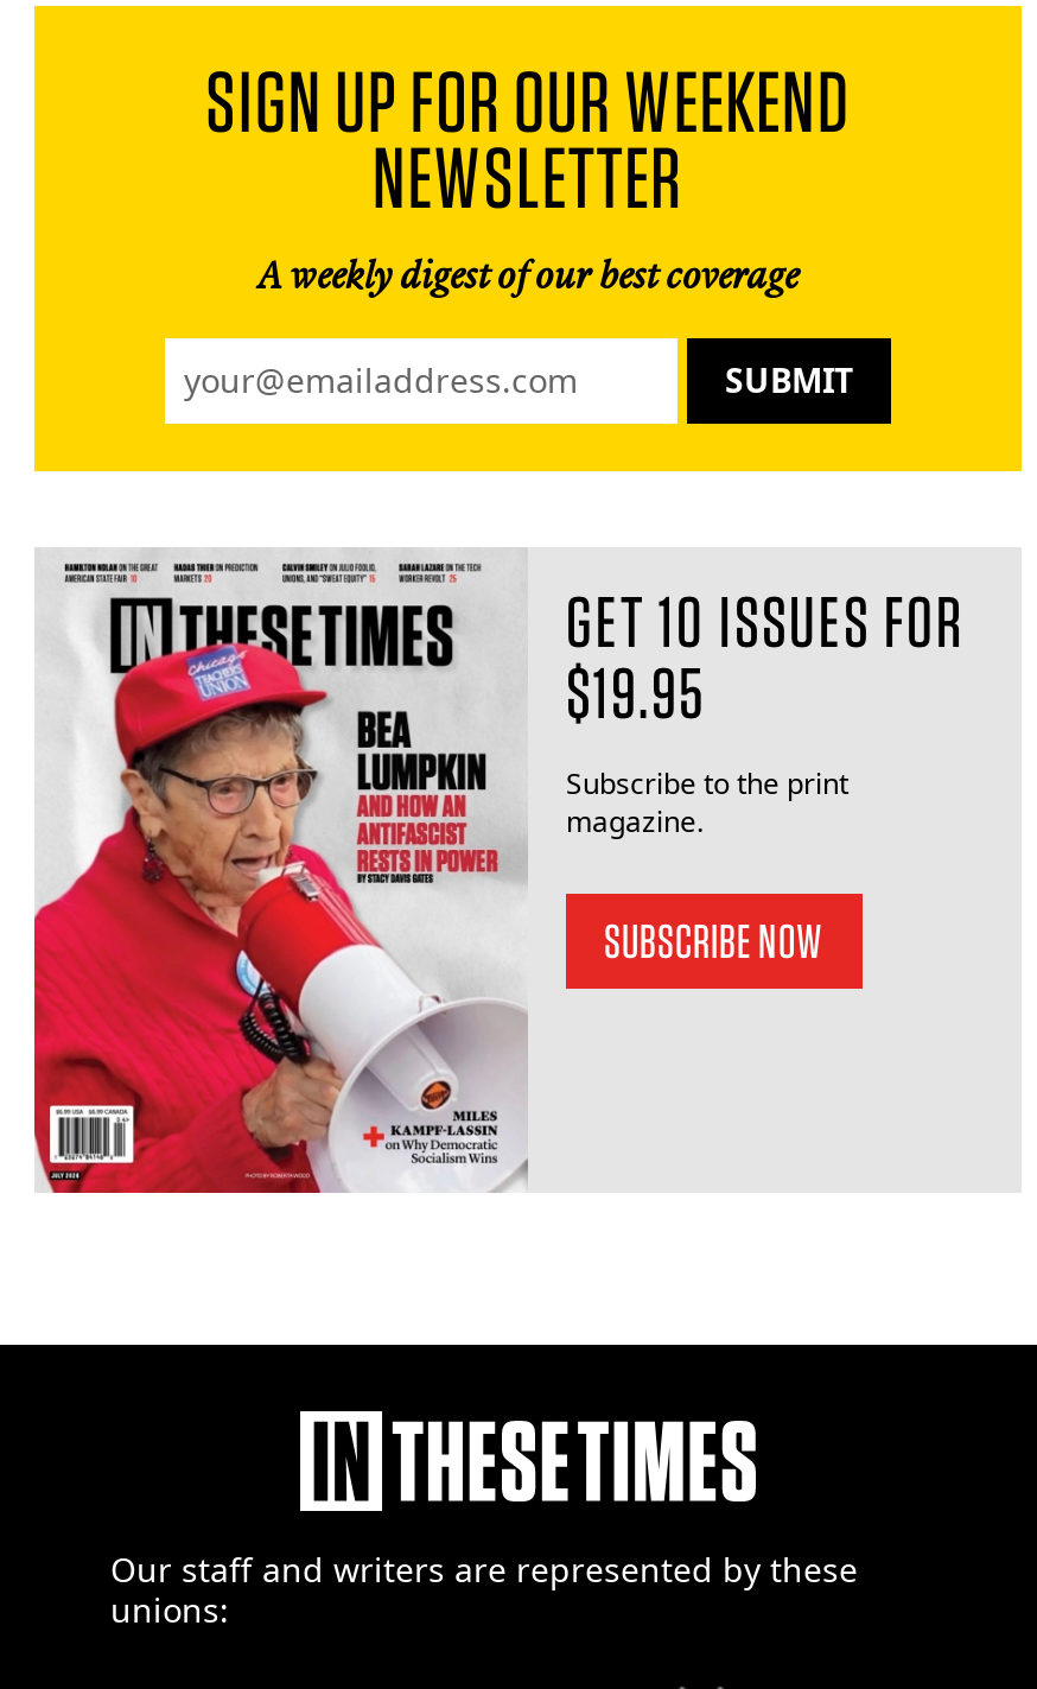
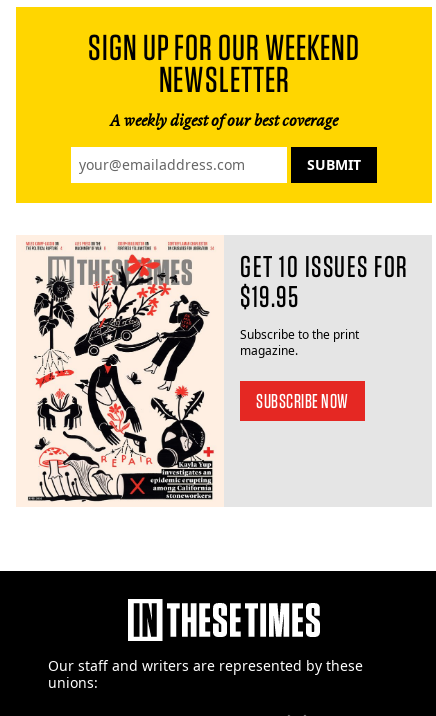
- [image]
+ [image]
